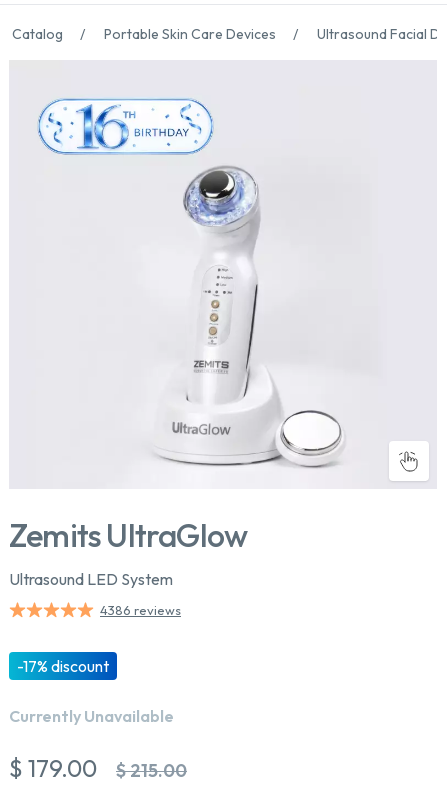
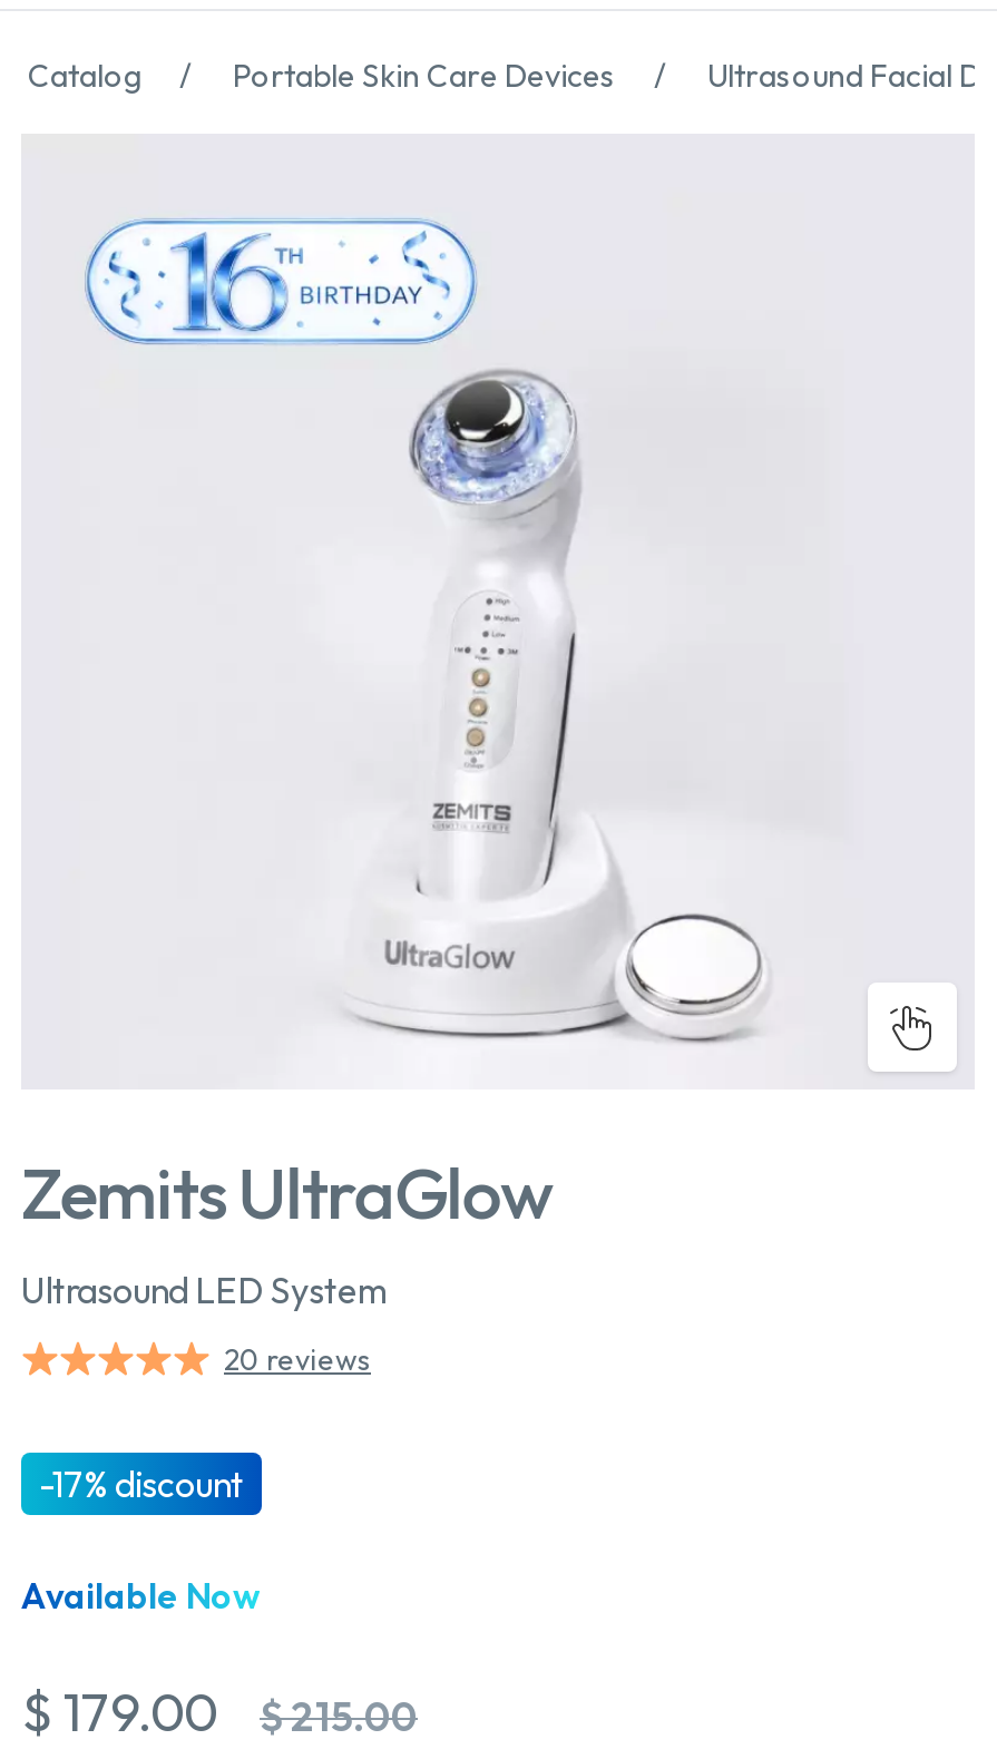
- 4386 reviews
+ 20 reviews

- Currently Unavailable
+ Available Now
